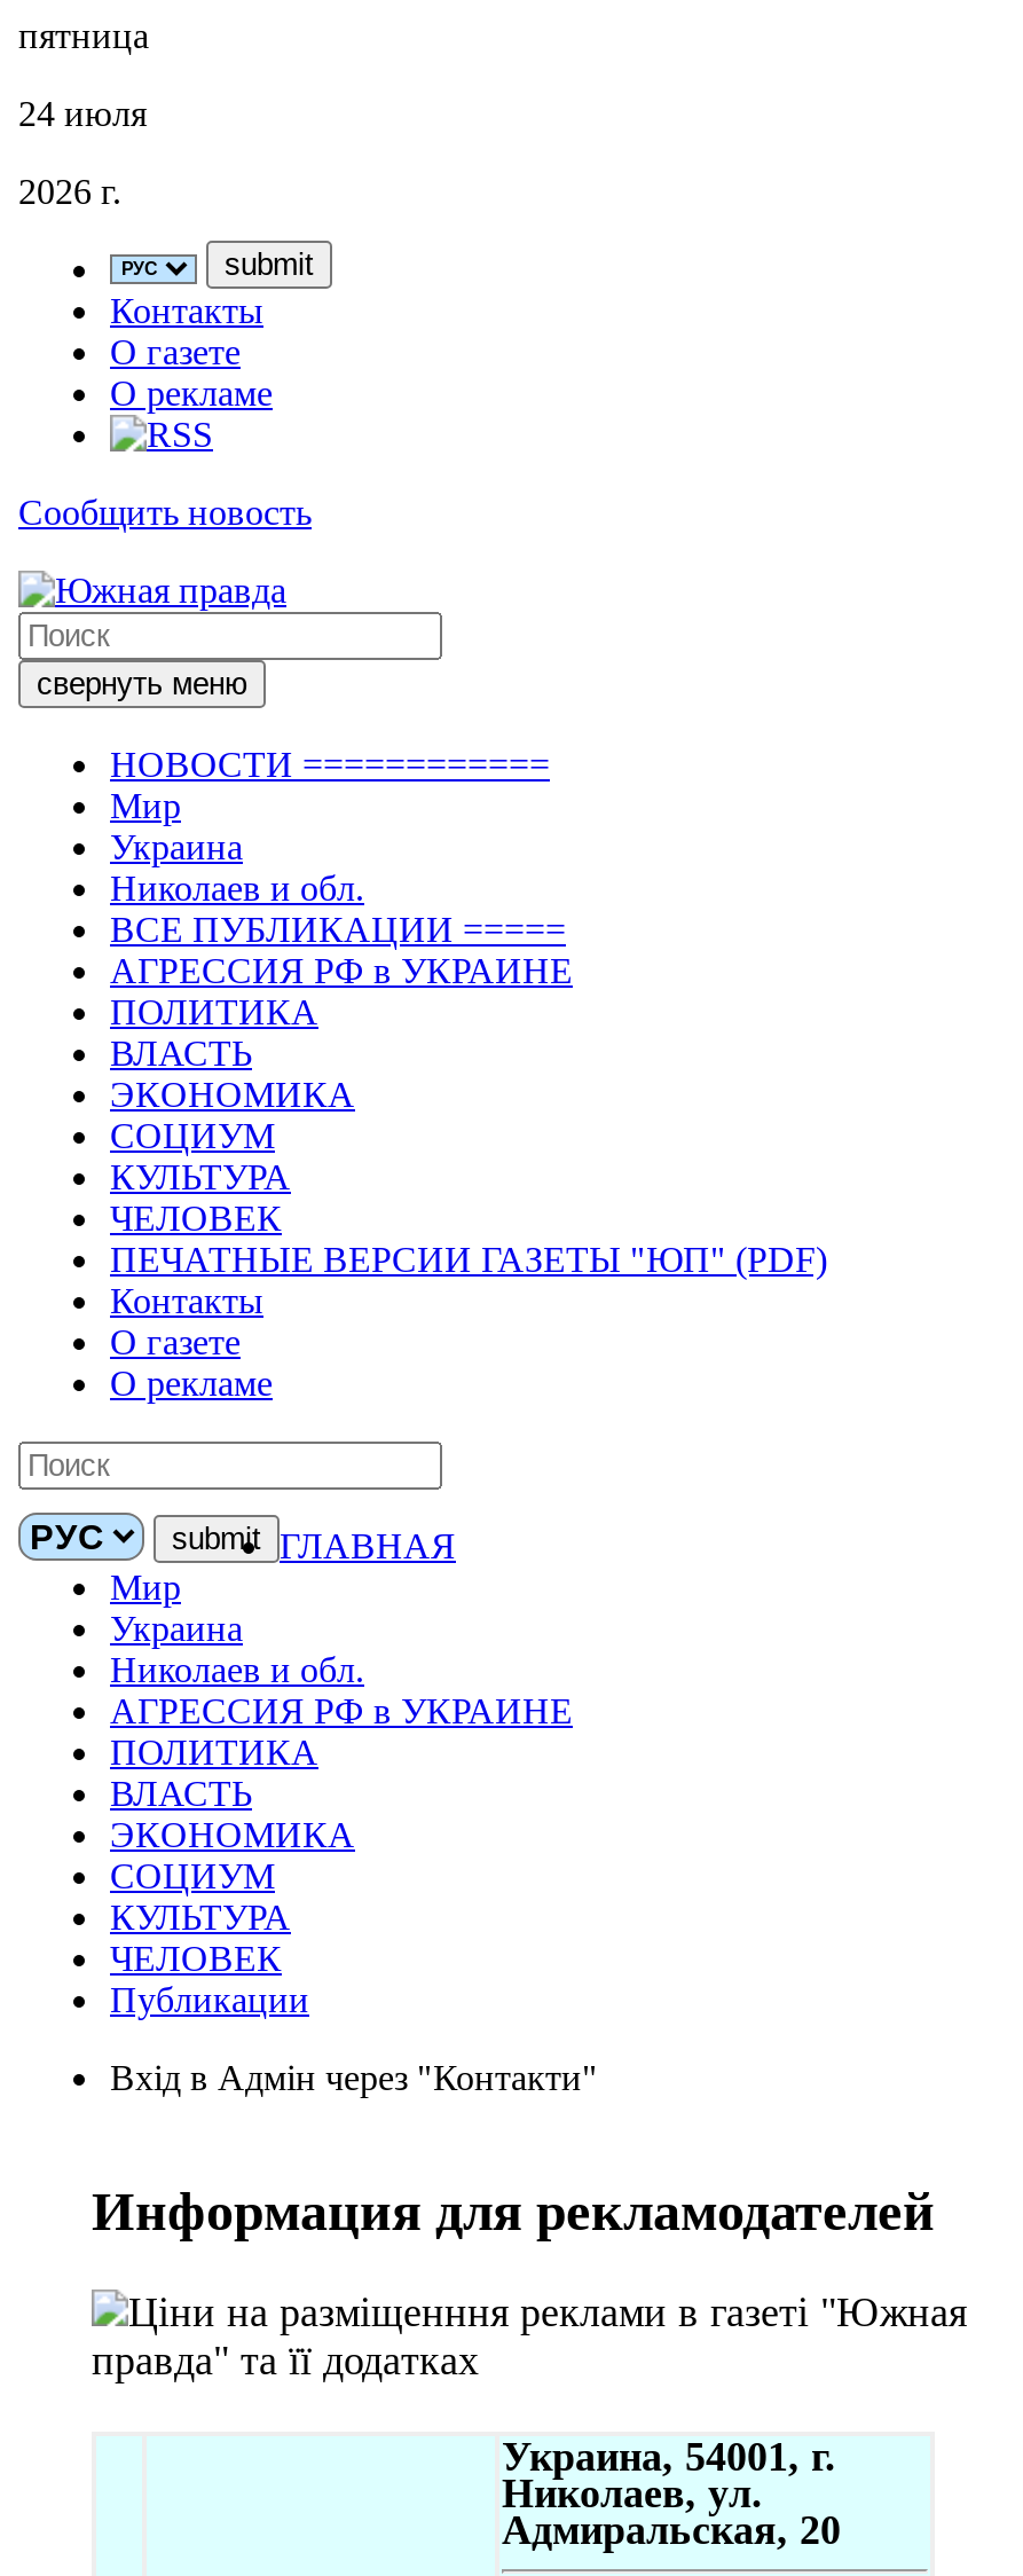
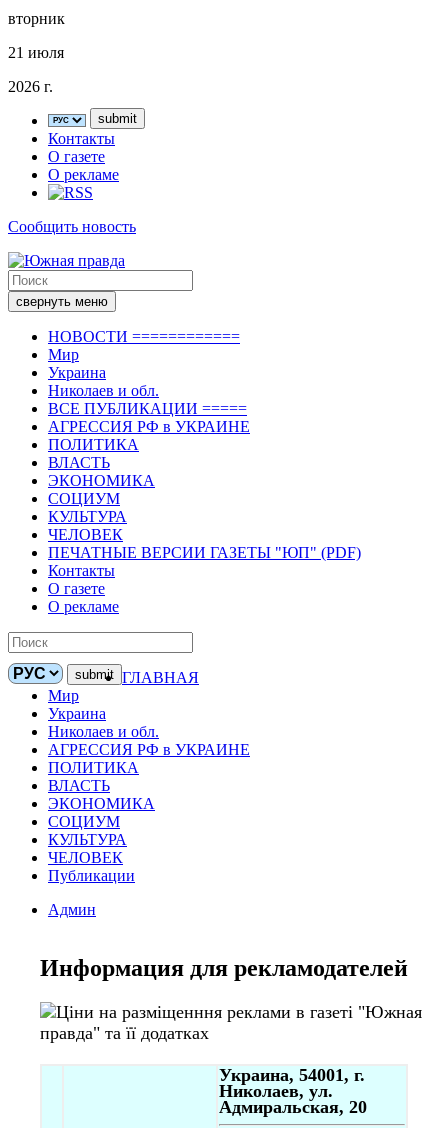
- пятница
+ вторник

- 24 июля
+ 21 июля

- Вхід в Адмін через "Контакти"
+ Админ
